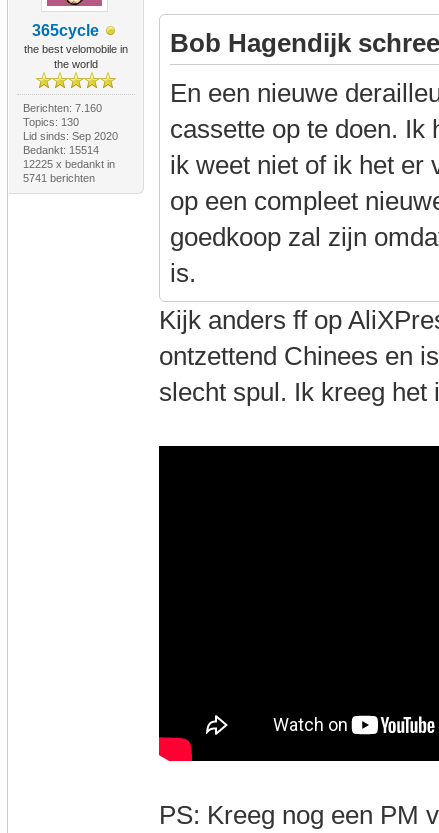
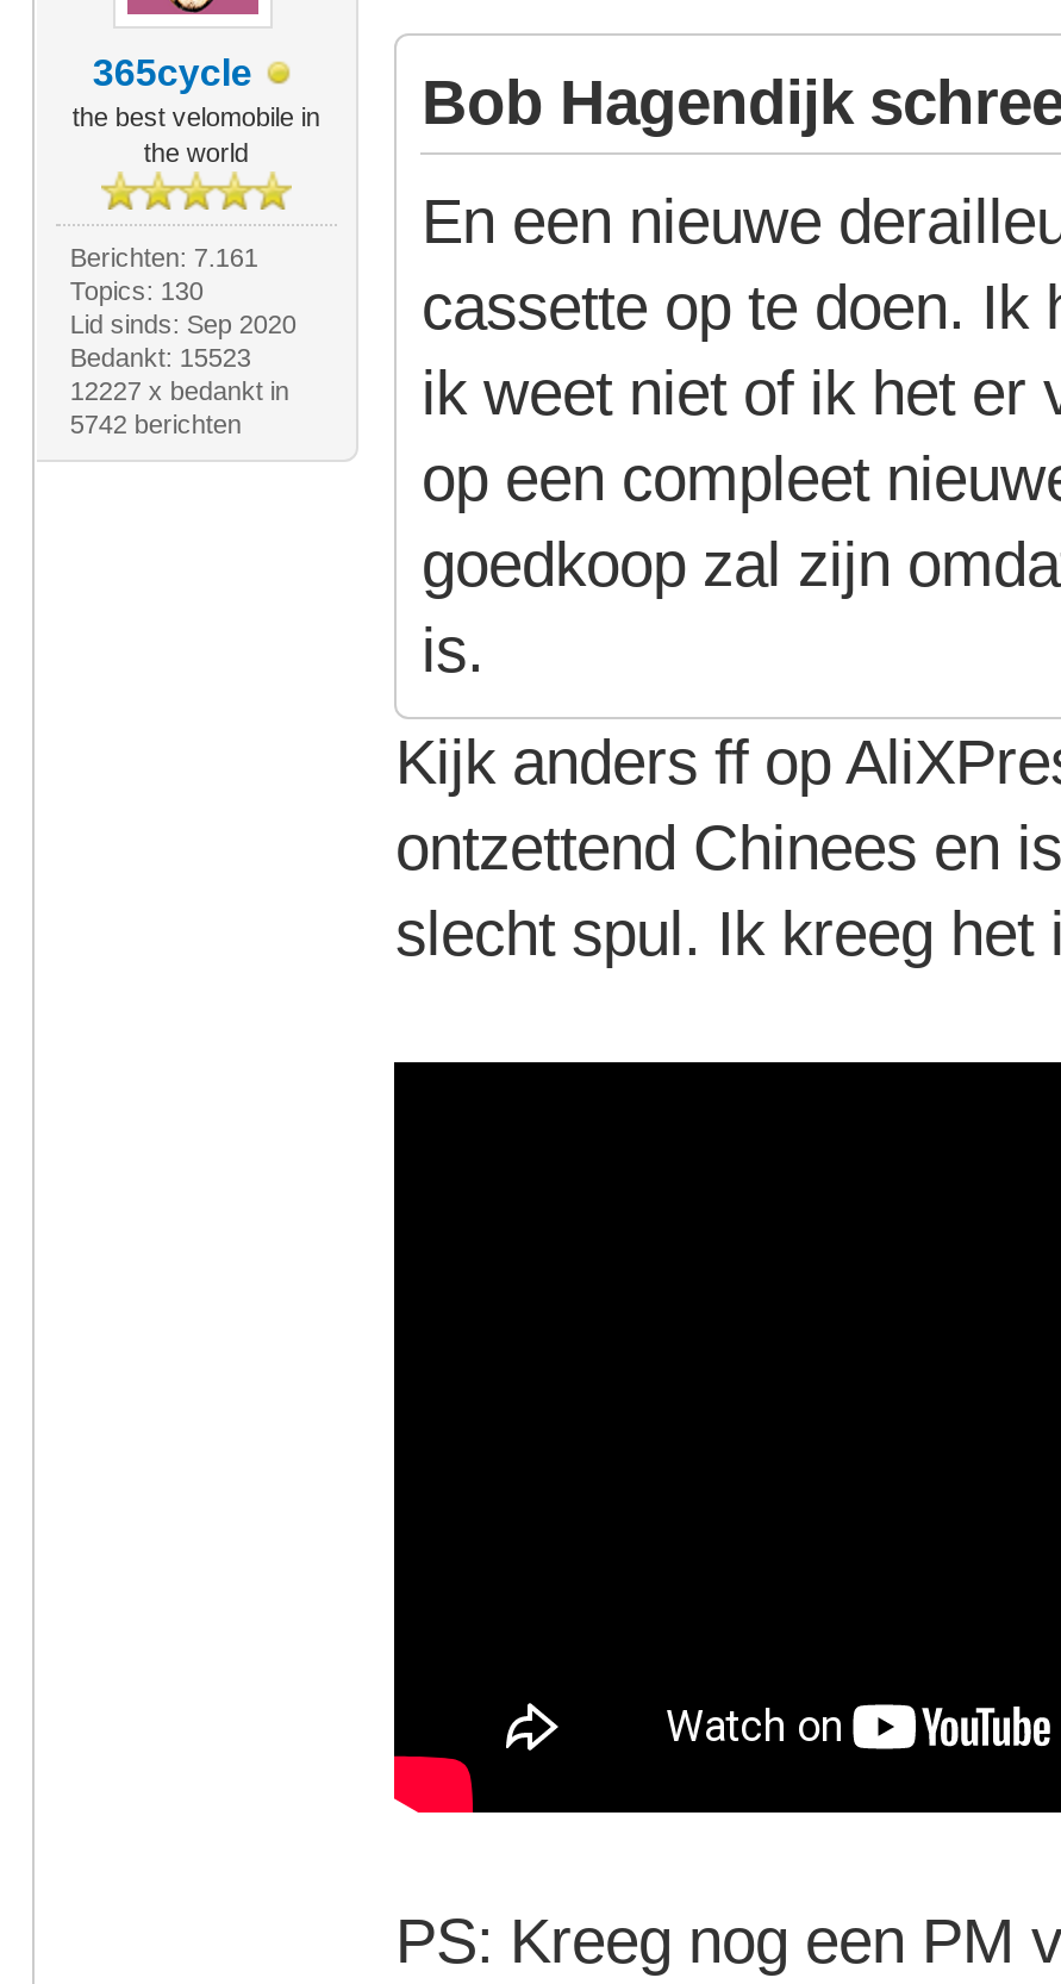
- Berichten: 7.160
+ Berichten: 7.161

- Bedankt: 15514
+ Bedankt: 15523

- 12225 x bedankt in
+ 12227 x bedankt in

- 5741 berichten
+ 5742 berichten
